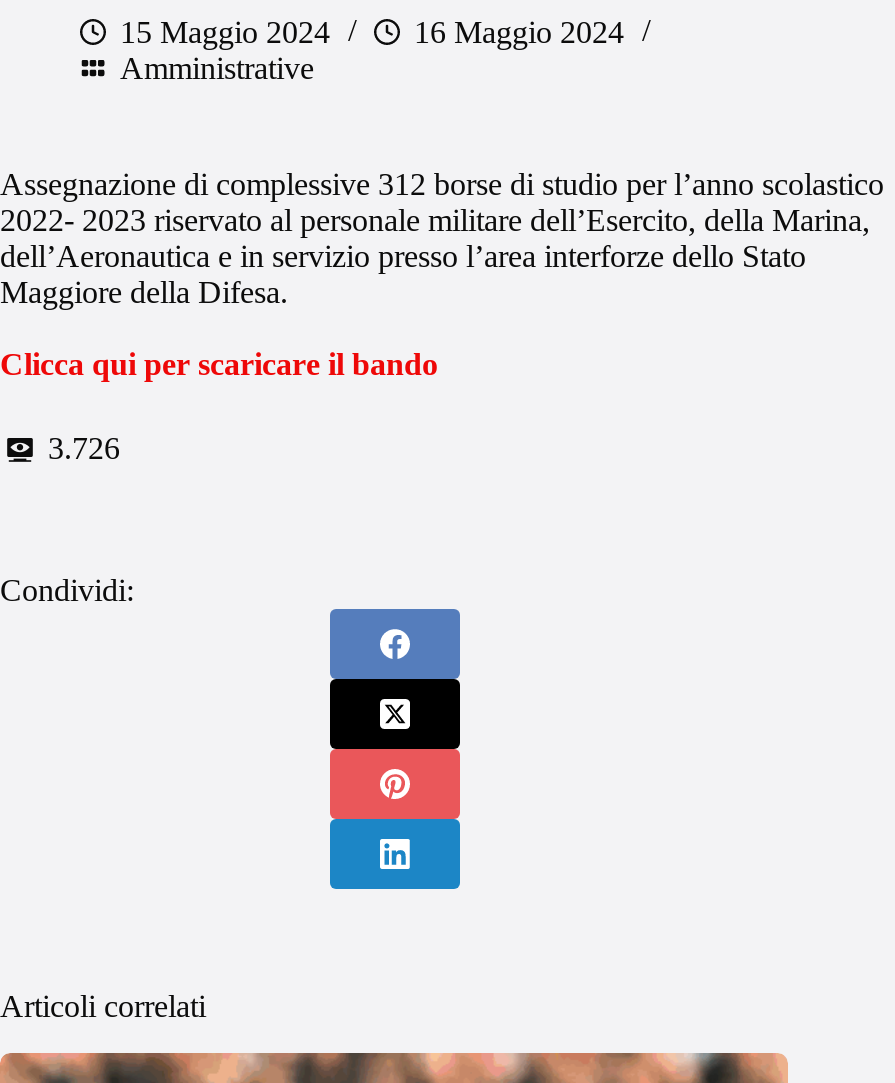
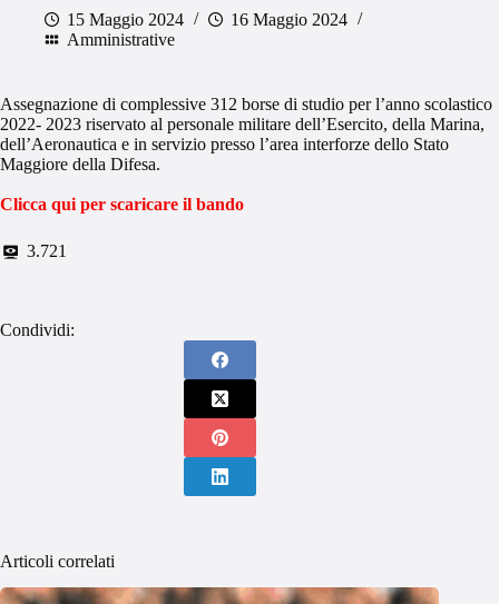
- 3.726
+ 3.721
